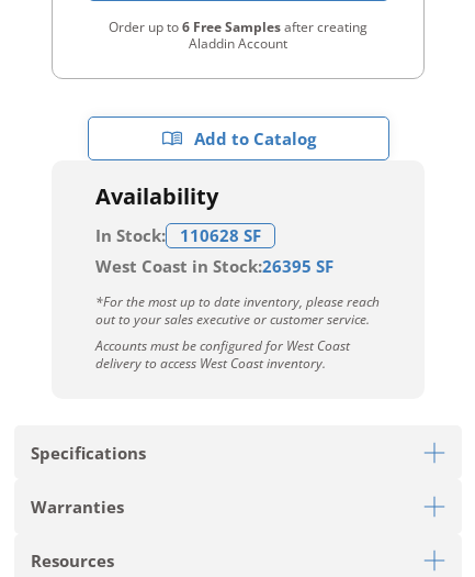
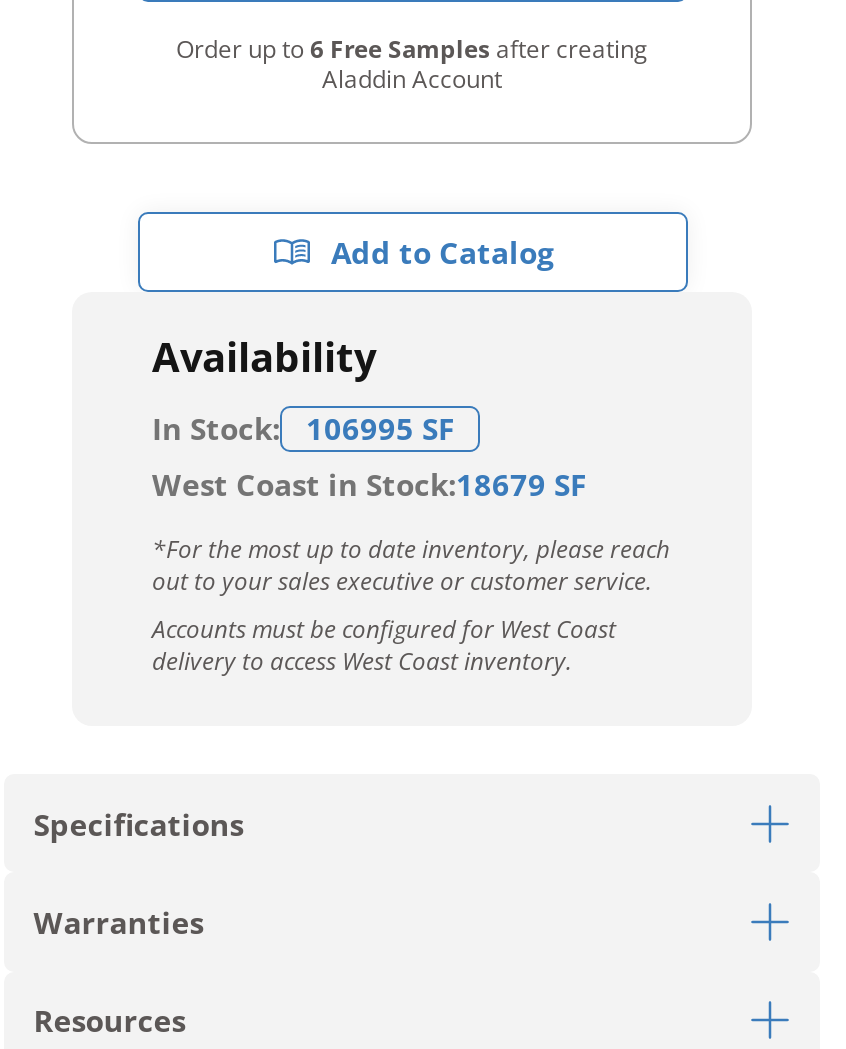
- In Stock: 110628 SF
+ In Stock: 106995 SF

- West Coast in Stock:26395 SF
+ West Coast in Stock:18679 SF
